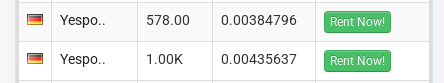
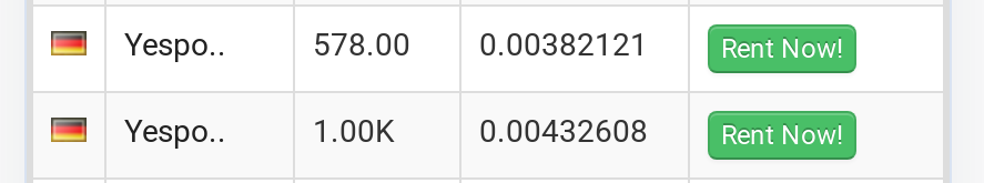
- 578.00 0.00384796
+ 578.00 0.00382121

- 0.00435637
+ 0.00432608
